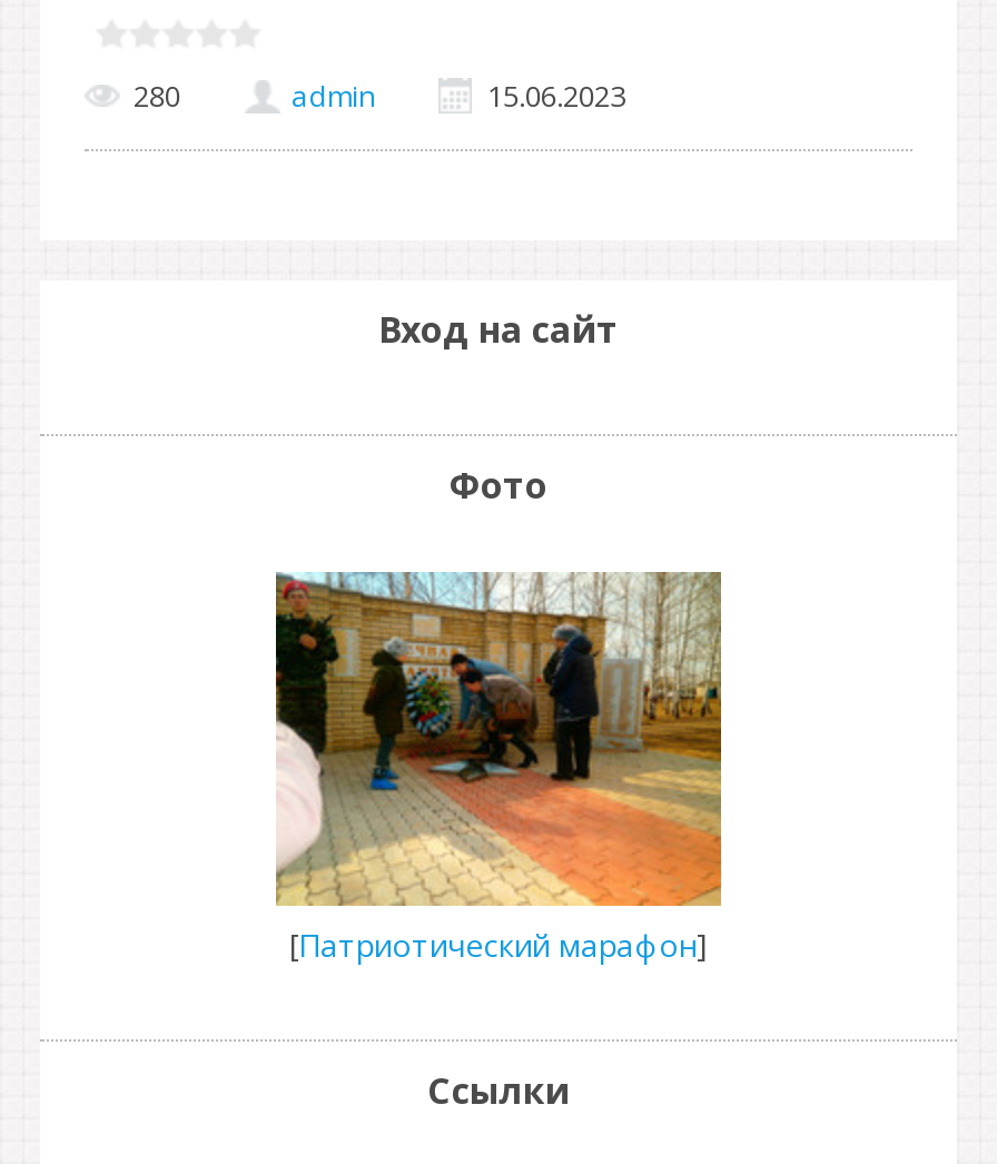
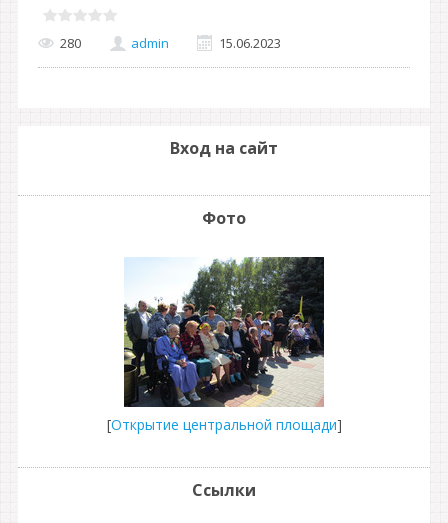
- [image]
- [Патриотический марафон]
+ [image]
+ [Открытие центральной площади]
